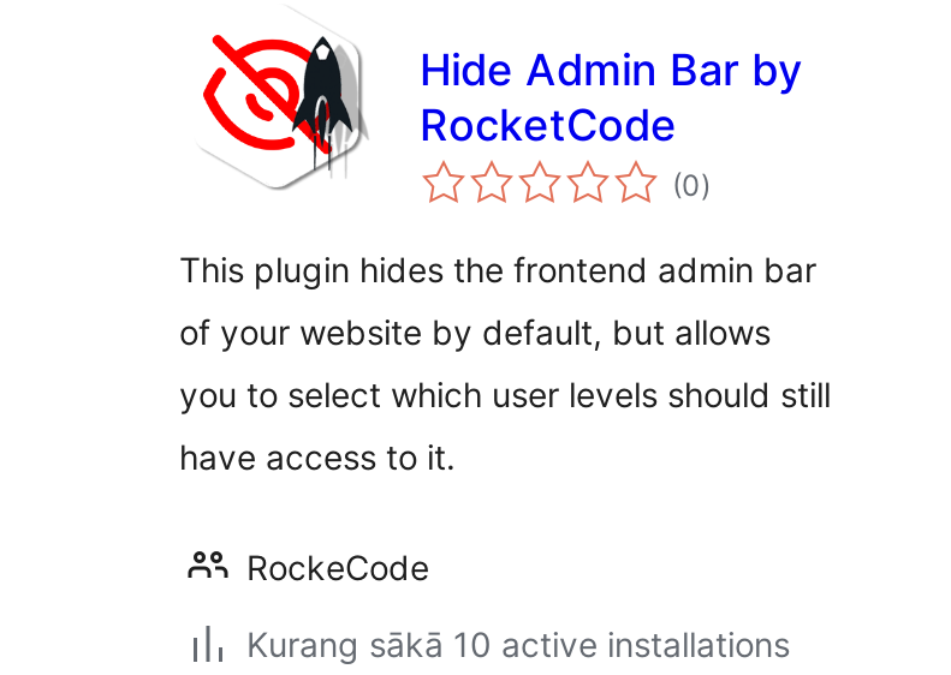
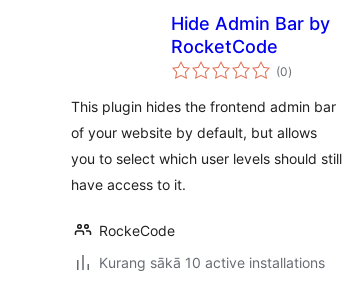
- [image]
